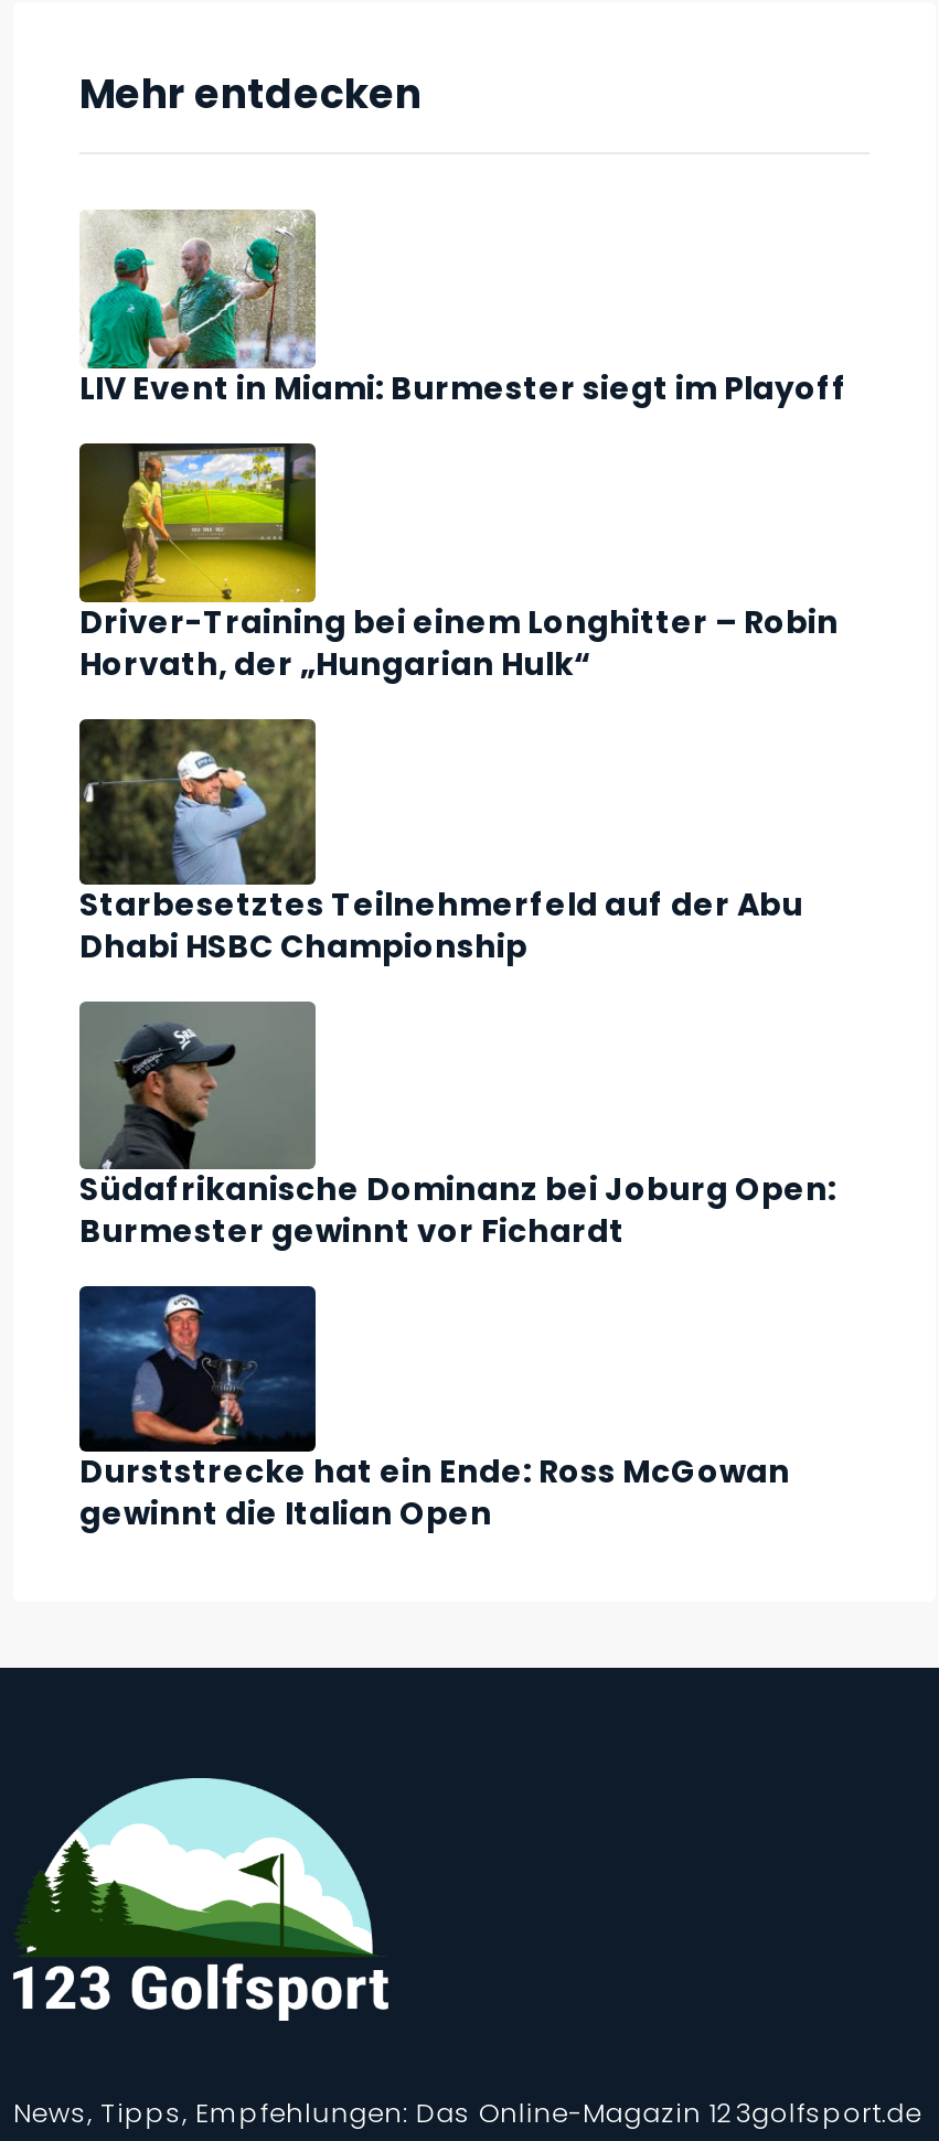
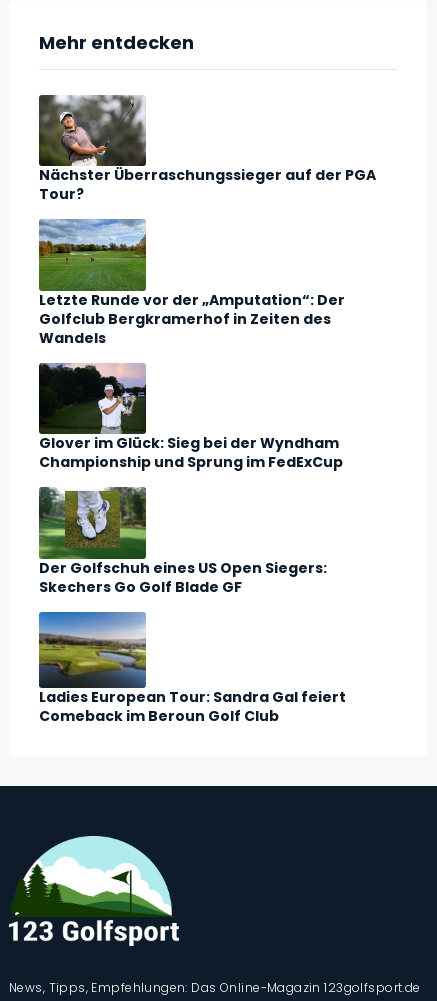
- [image]
- LIV Event in Miami: Burmester siegt im Playoff
+ [image]
+ Nächster Überraschungssieger auf der PGA
+ Tour?

- [image]
- Driver-Training bei einem Longhitter – Robin
- Horvath, der „Hungarian Hulk“
+ [image]
+ Letzte Runde vor der „Amputation“: Der
+ Golfclub Bergkramerhof in Zeiten des
+ Wandels

- [image]
+ [image]

- Starbesetztes Teilnehmerfeld auf der Abu
- Dhabi HSBC Championship
+ Glover im Glück: Sieg bei der Wyndham
+ Championship und Sprung im FedExCup

- [image]
- Südafrikanische Dominanz bei Joburg Open:
- Burmester gewinnt vor Fichardt
+ [image]
+ Der Golfschuh eines US Open Siegers:
+ Skechers Go Golf Blade GF

- [image]
- Durststrecke hat ein Ende: Ross McGowan
- gewinnt die Italian Open
+ [image]
+ Ladies European Tour: Sandra Gal feiert
+ Comeback im Beroun Golf Club
